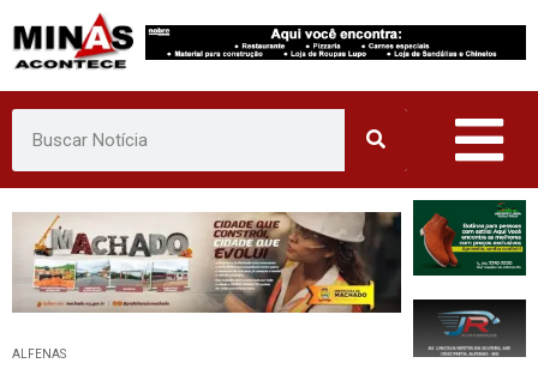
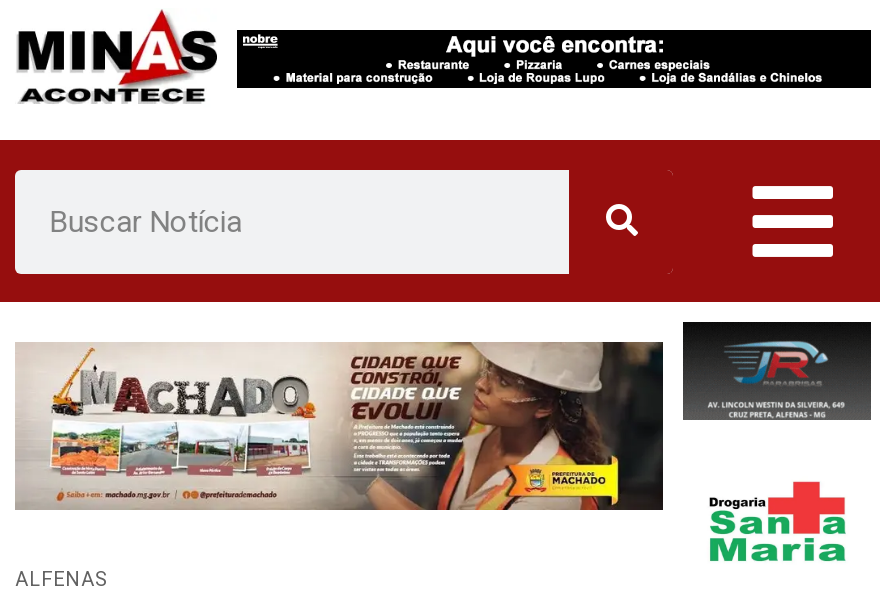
- [image]
+ [image]

- [image]
+ [image]
